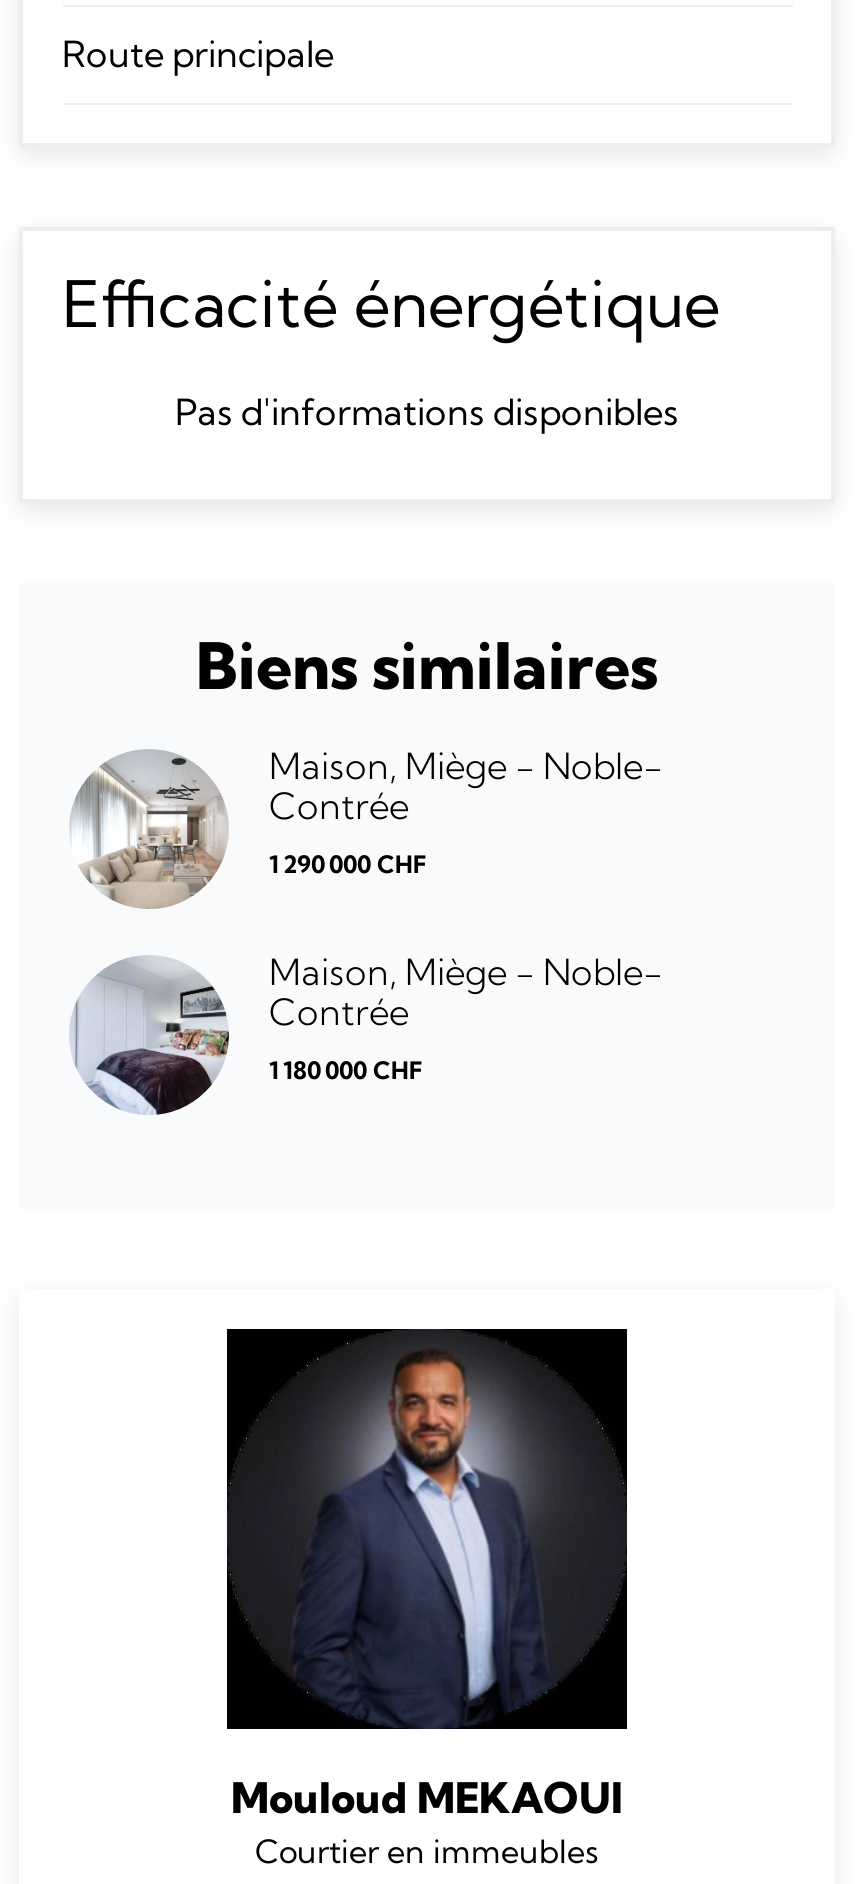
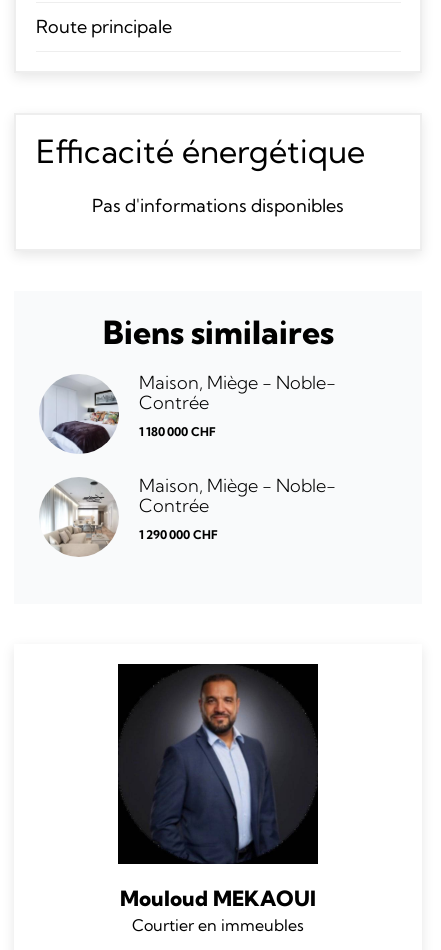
moved down: [image]

- 1 290 000 CHF
+ 1 180 000 CHF

moved up: [image]

- 1 180 000 CHF
+ 1 290 000 CHF
